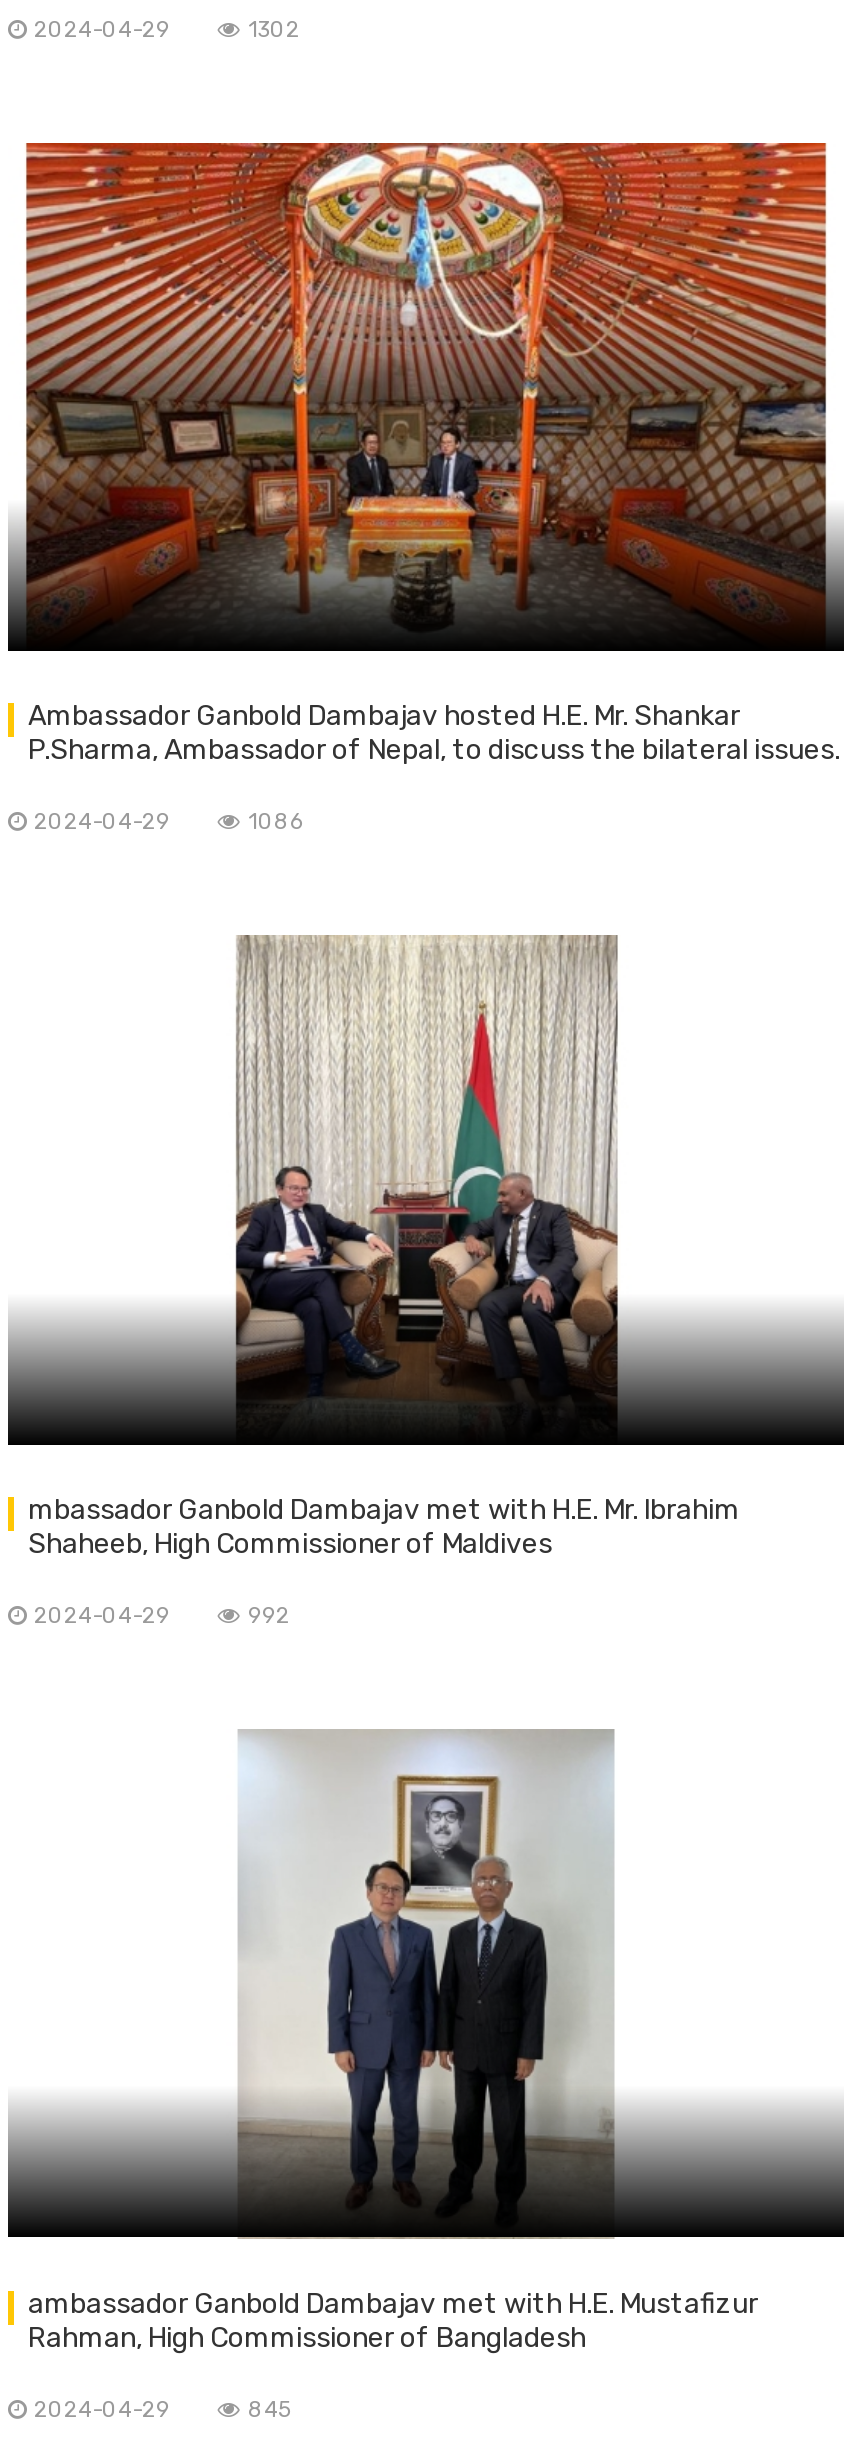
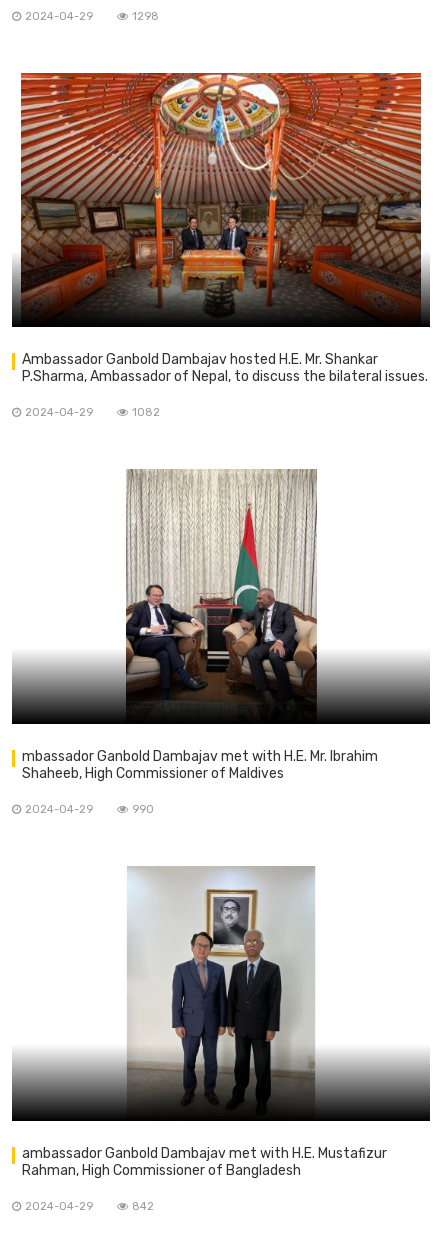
- 1302
+ 1298

- 1086
+ 1082

- 992
+ 990

- 845
+ 842
